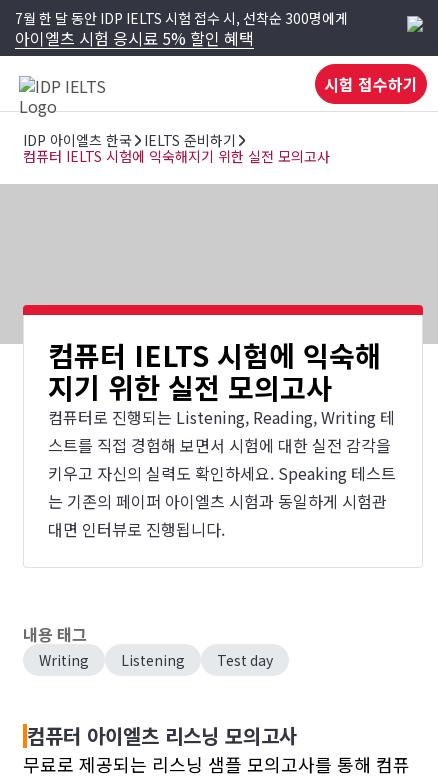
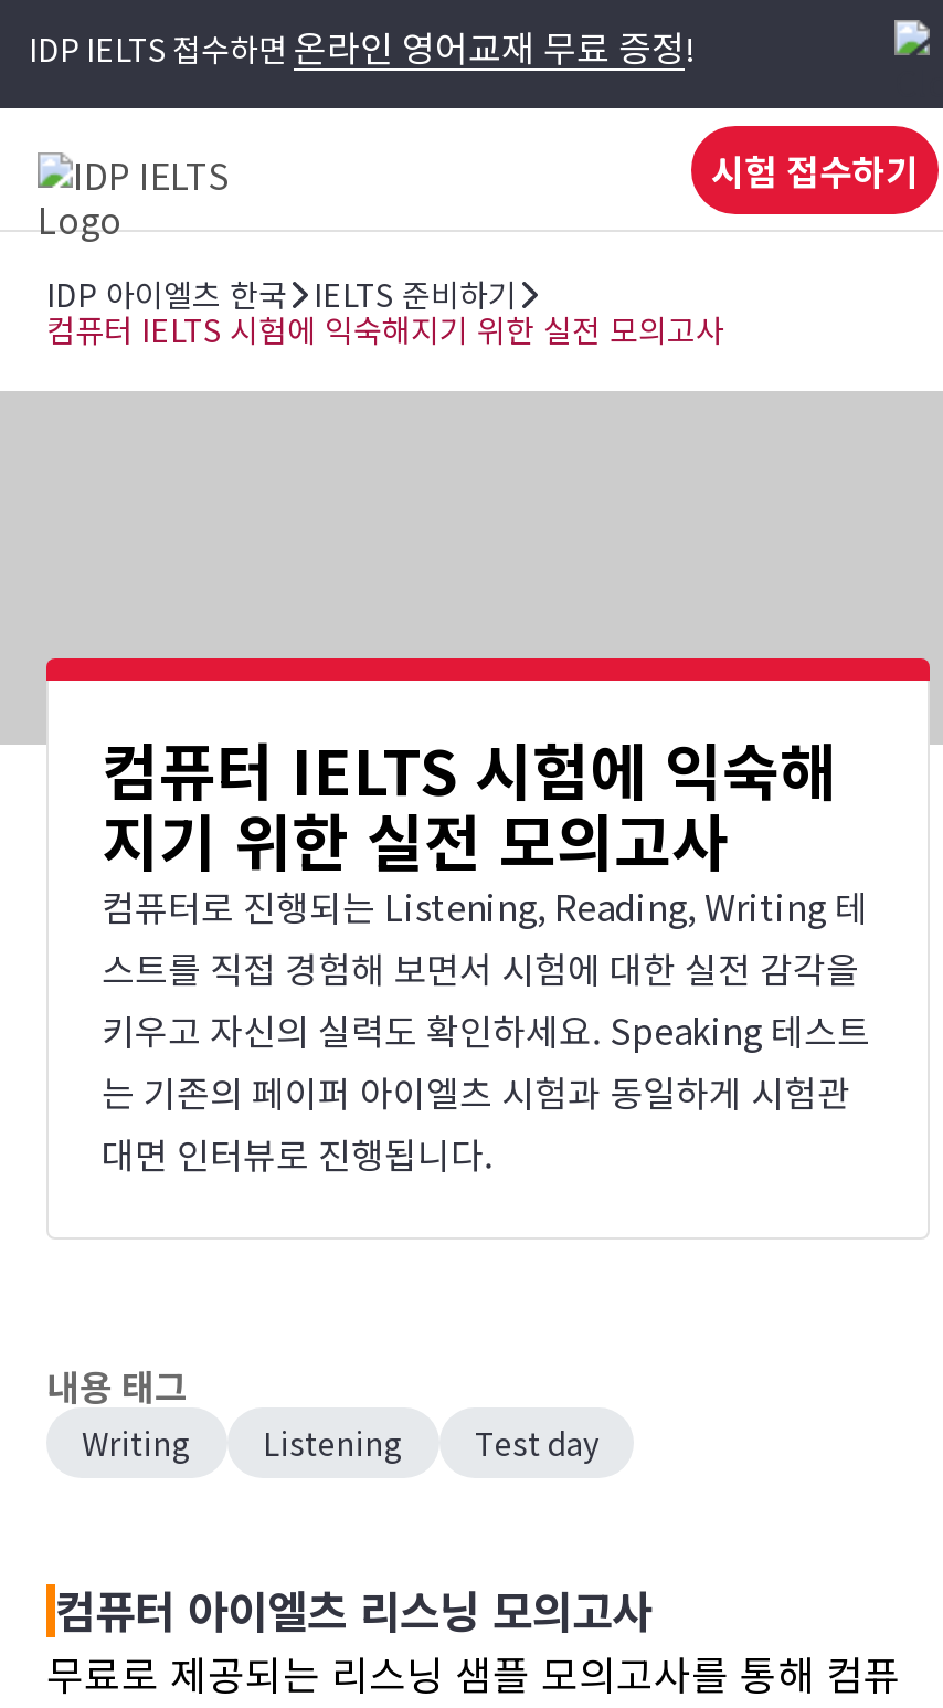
- 7월 한 달 동안 IDP IELTS 시험 접수 시, 선착순 300명에게
- 아이엘츠 시험 응시료 5% 할인 혜택
+ IDP IELTS 접수하면 온라인 영어교재 무료 증정!
